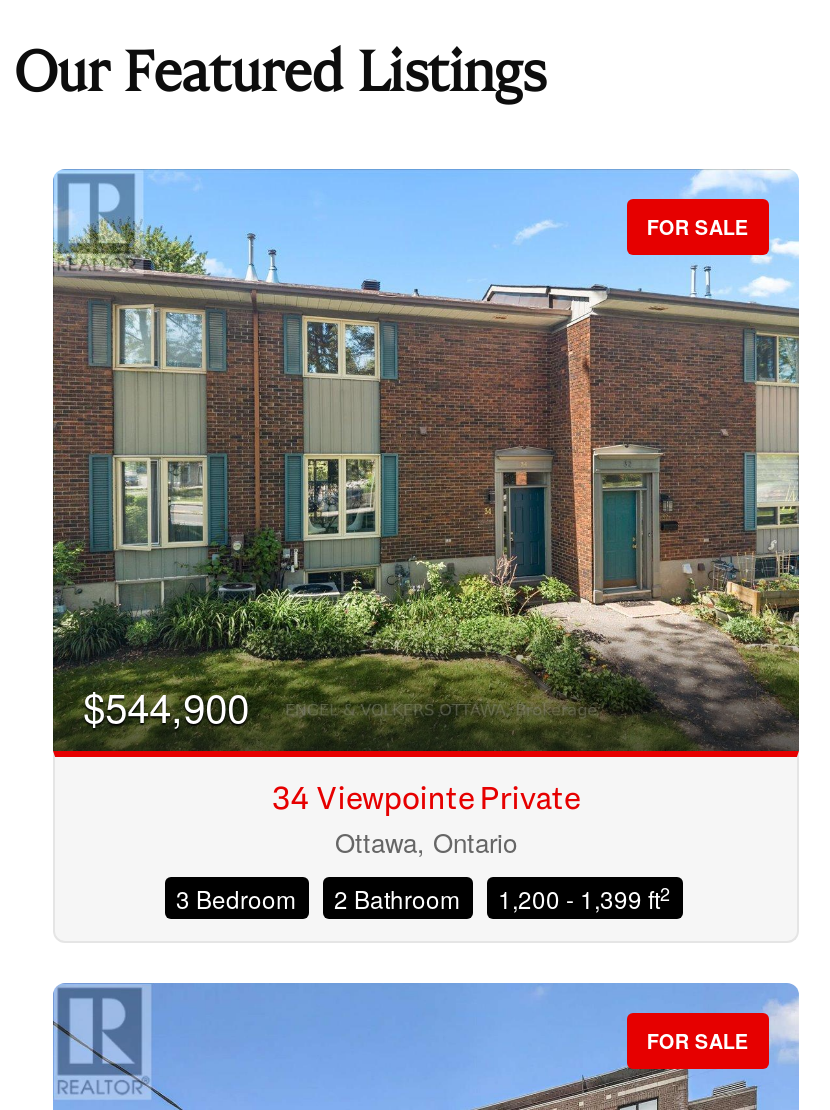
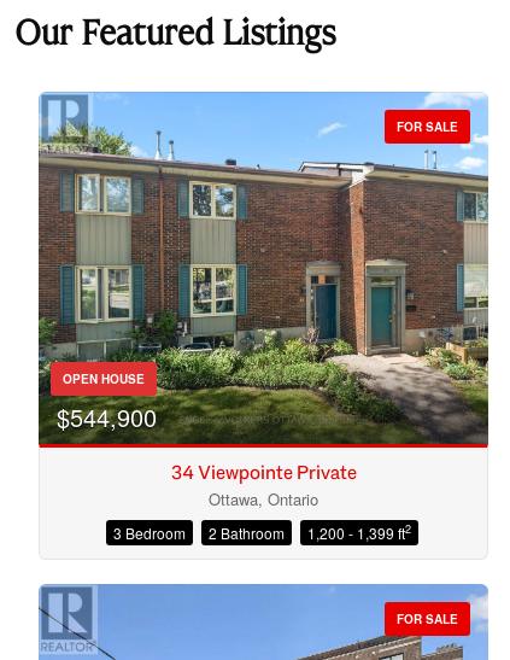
+ OPEN HOUSE
